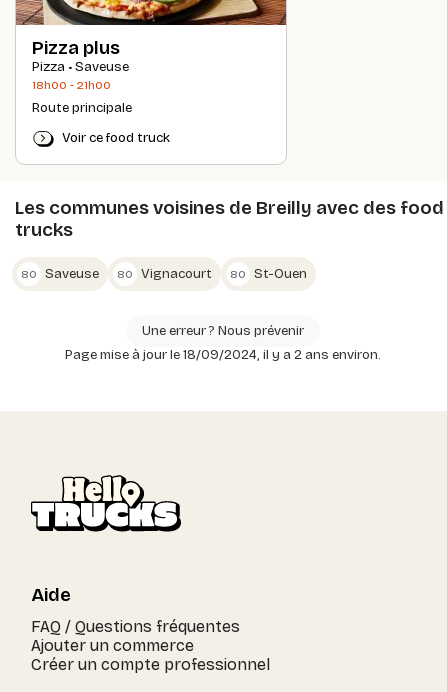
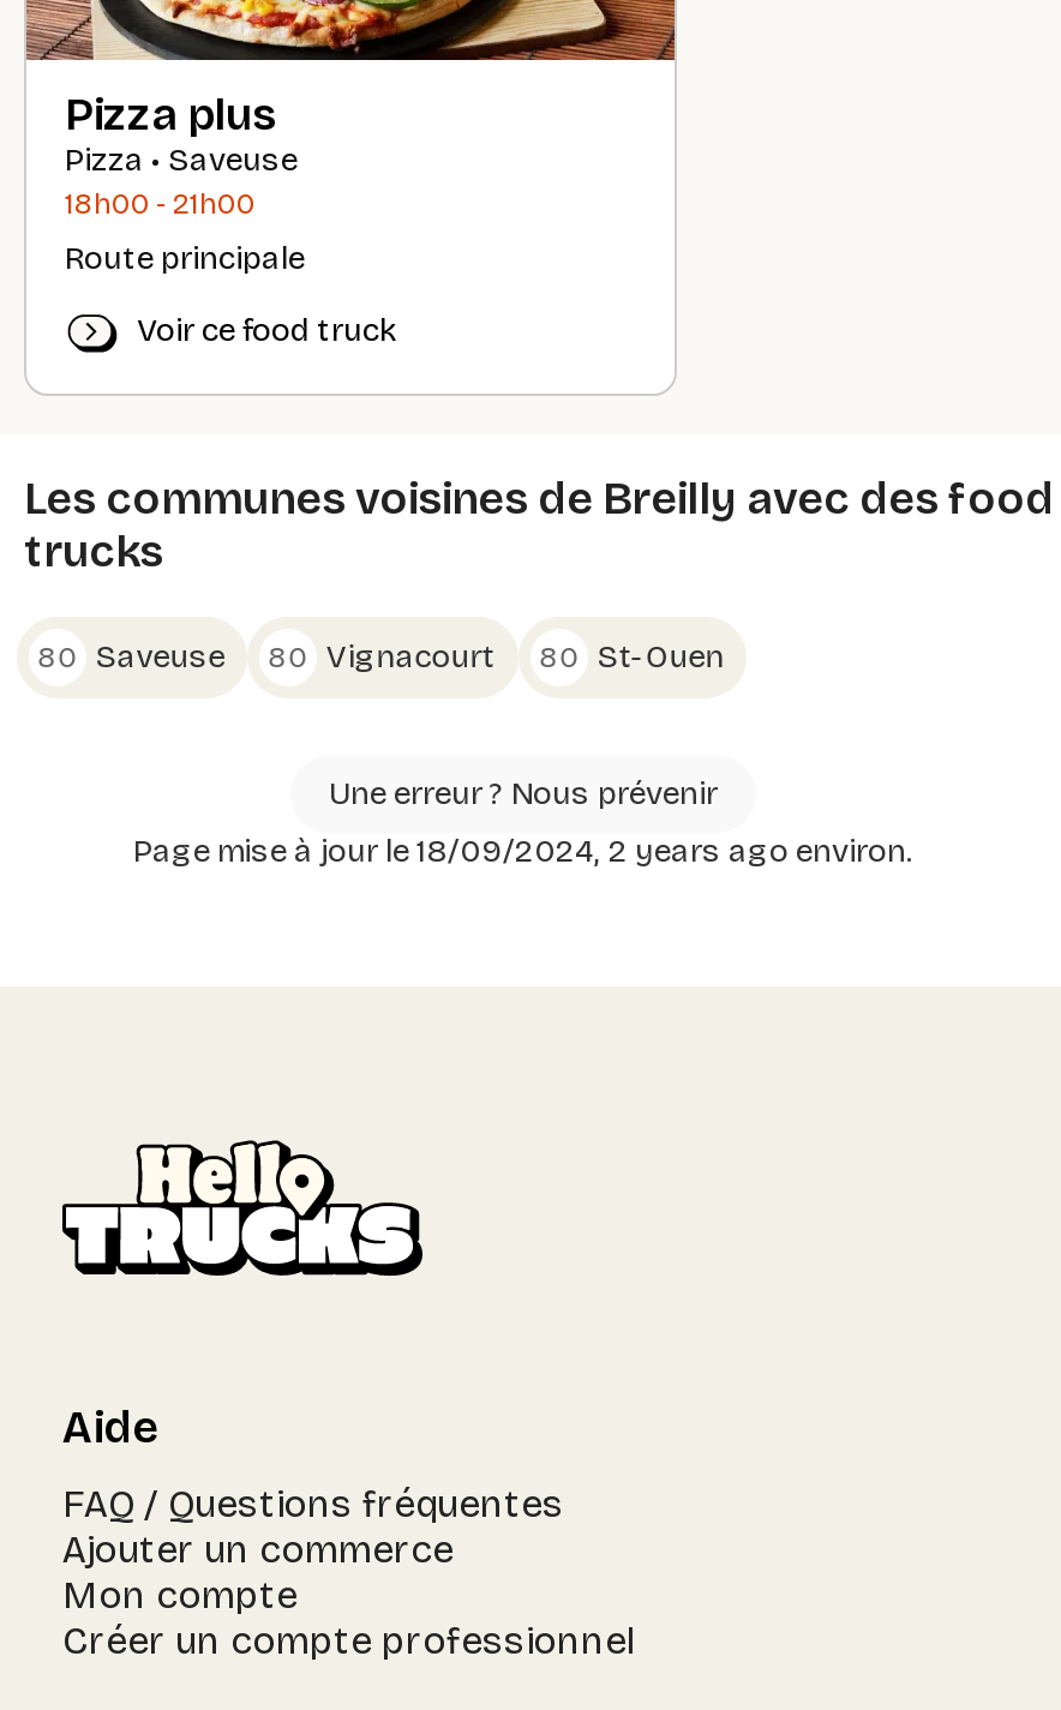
- Page mise à jour le 18/09/2024, il y a 2 ans environ.
+ Page mise à jour le 18/09/2024, 2 years ago environ.

+ Mon compte
